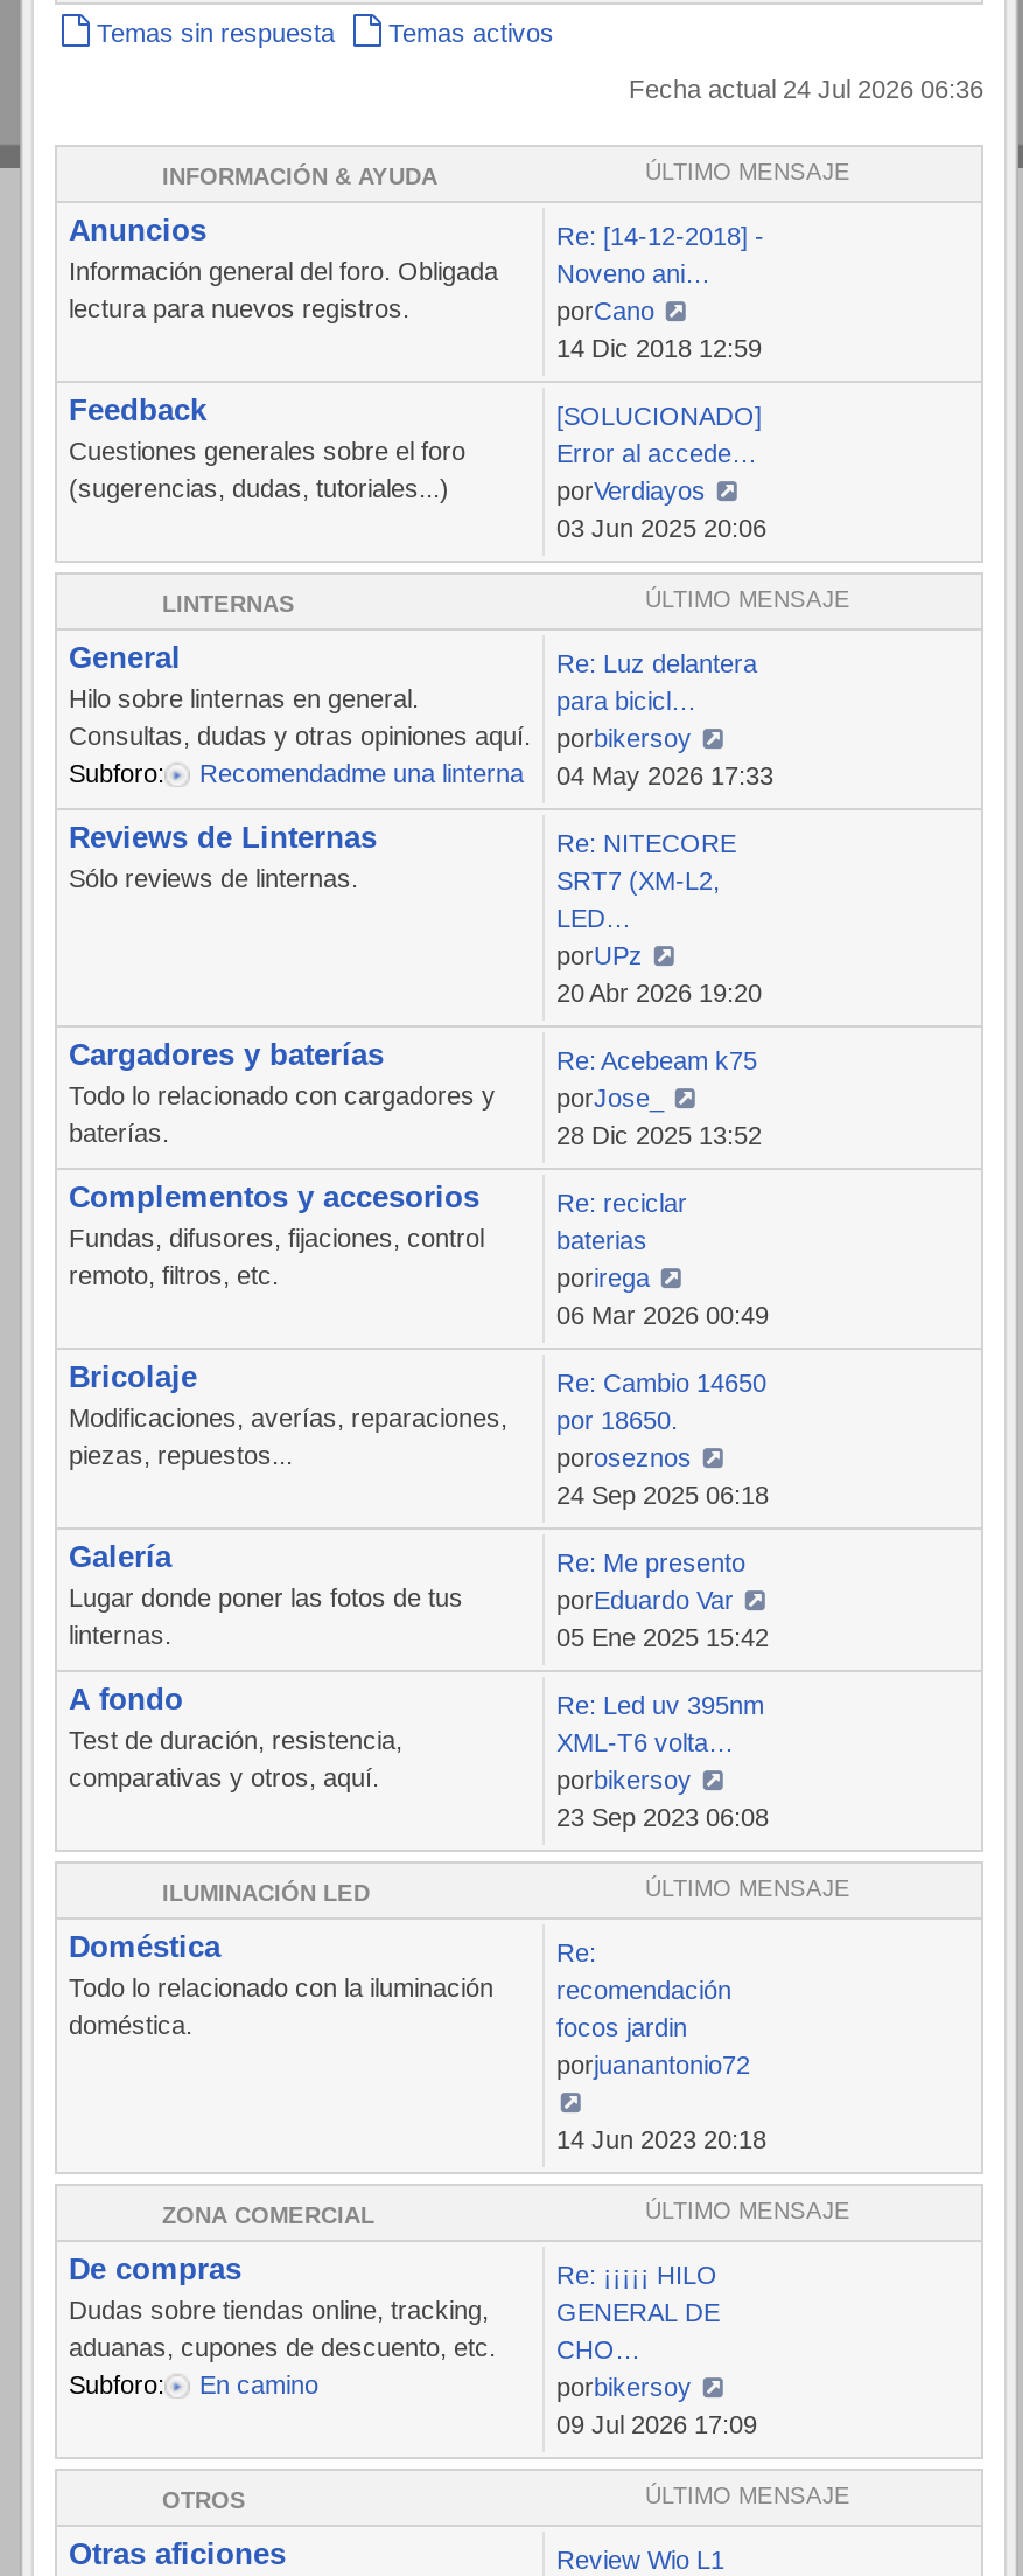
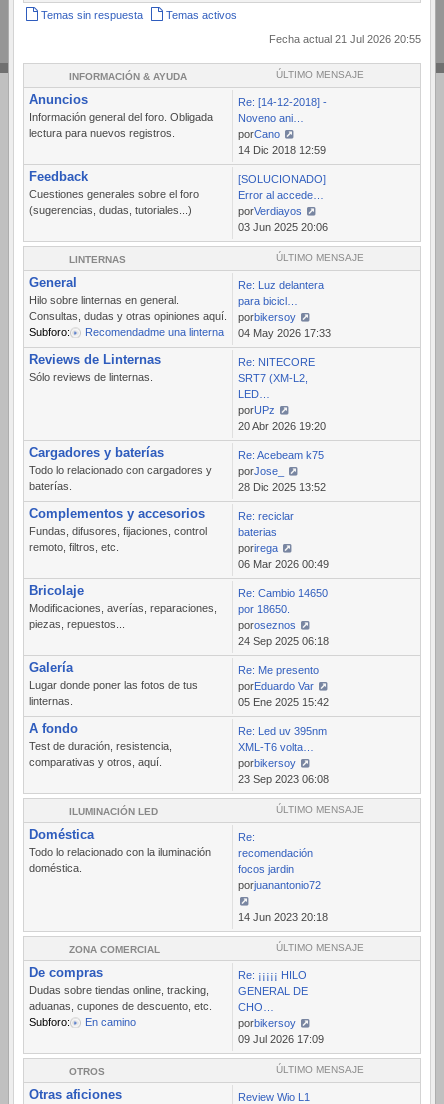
- Fecha actual 24 Jul 2026 06:36
+ Fecha actual 21 Jul 2026 20:55
